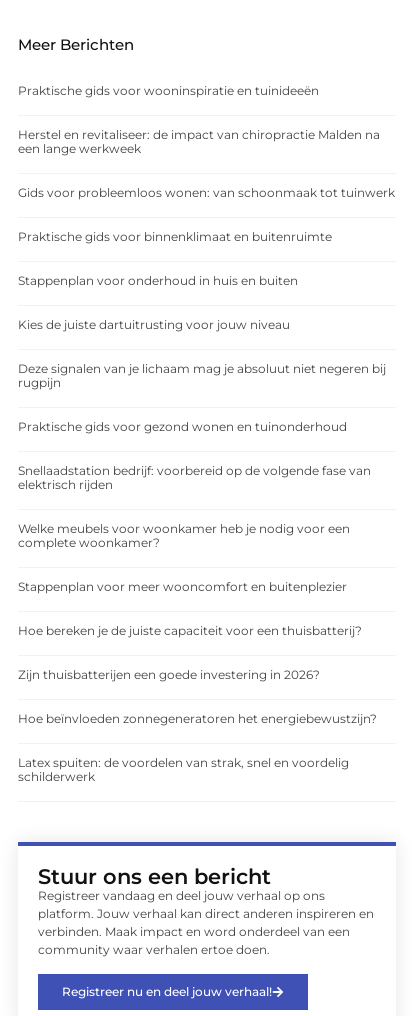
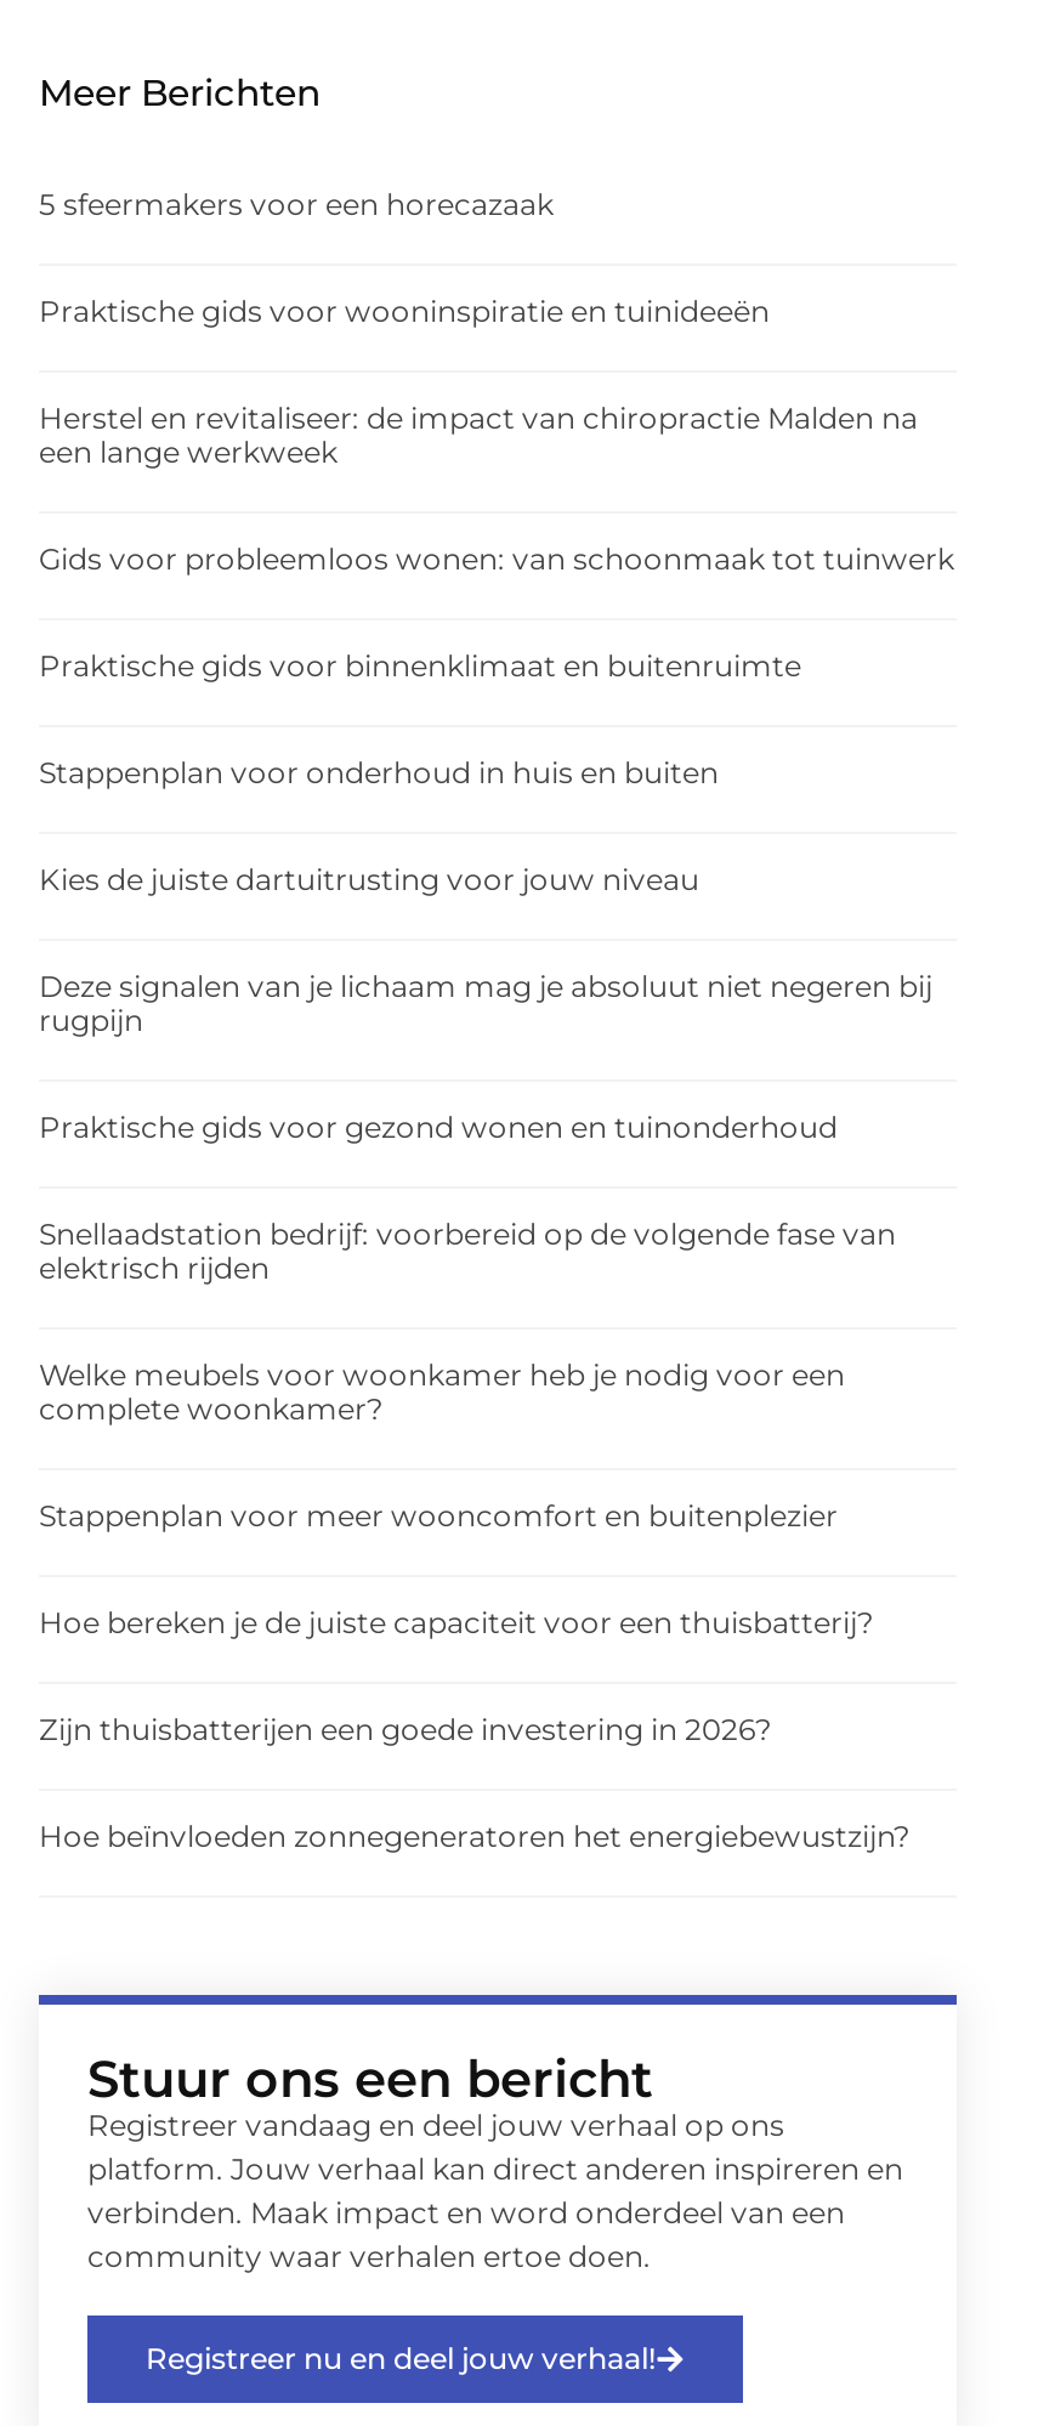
+ 5 sfeermakers voor een horecazaak

moved down: Praktische gids voor wooninspiratie en tuinideeën | Herstel en revitaliseer: de impact van chiropractie Malden na | een lange werkweek | ... | Zijn thuisbatterijen een goede investering in 2026? | Hoe beïnvloeden zonnegeneratoren het energiebewustzijn?

- Latex spuiten: de voordelen van strak, snel en voordelig
- schilderwerk
